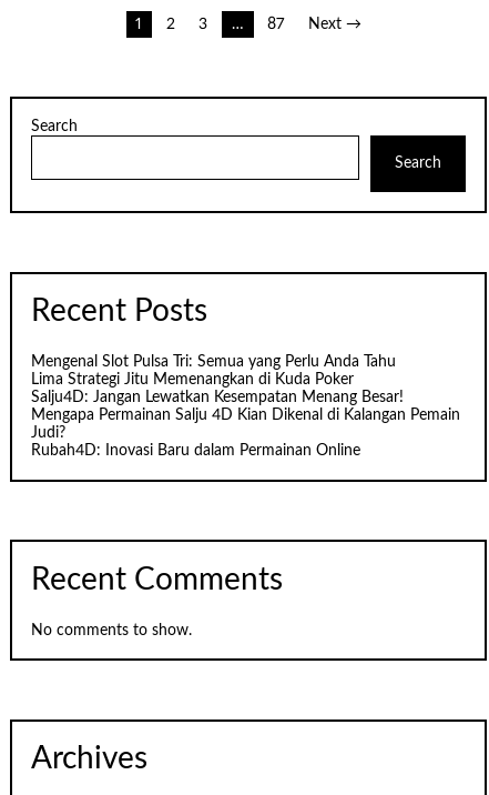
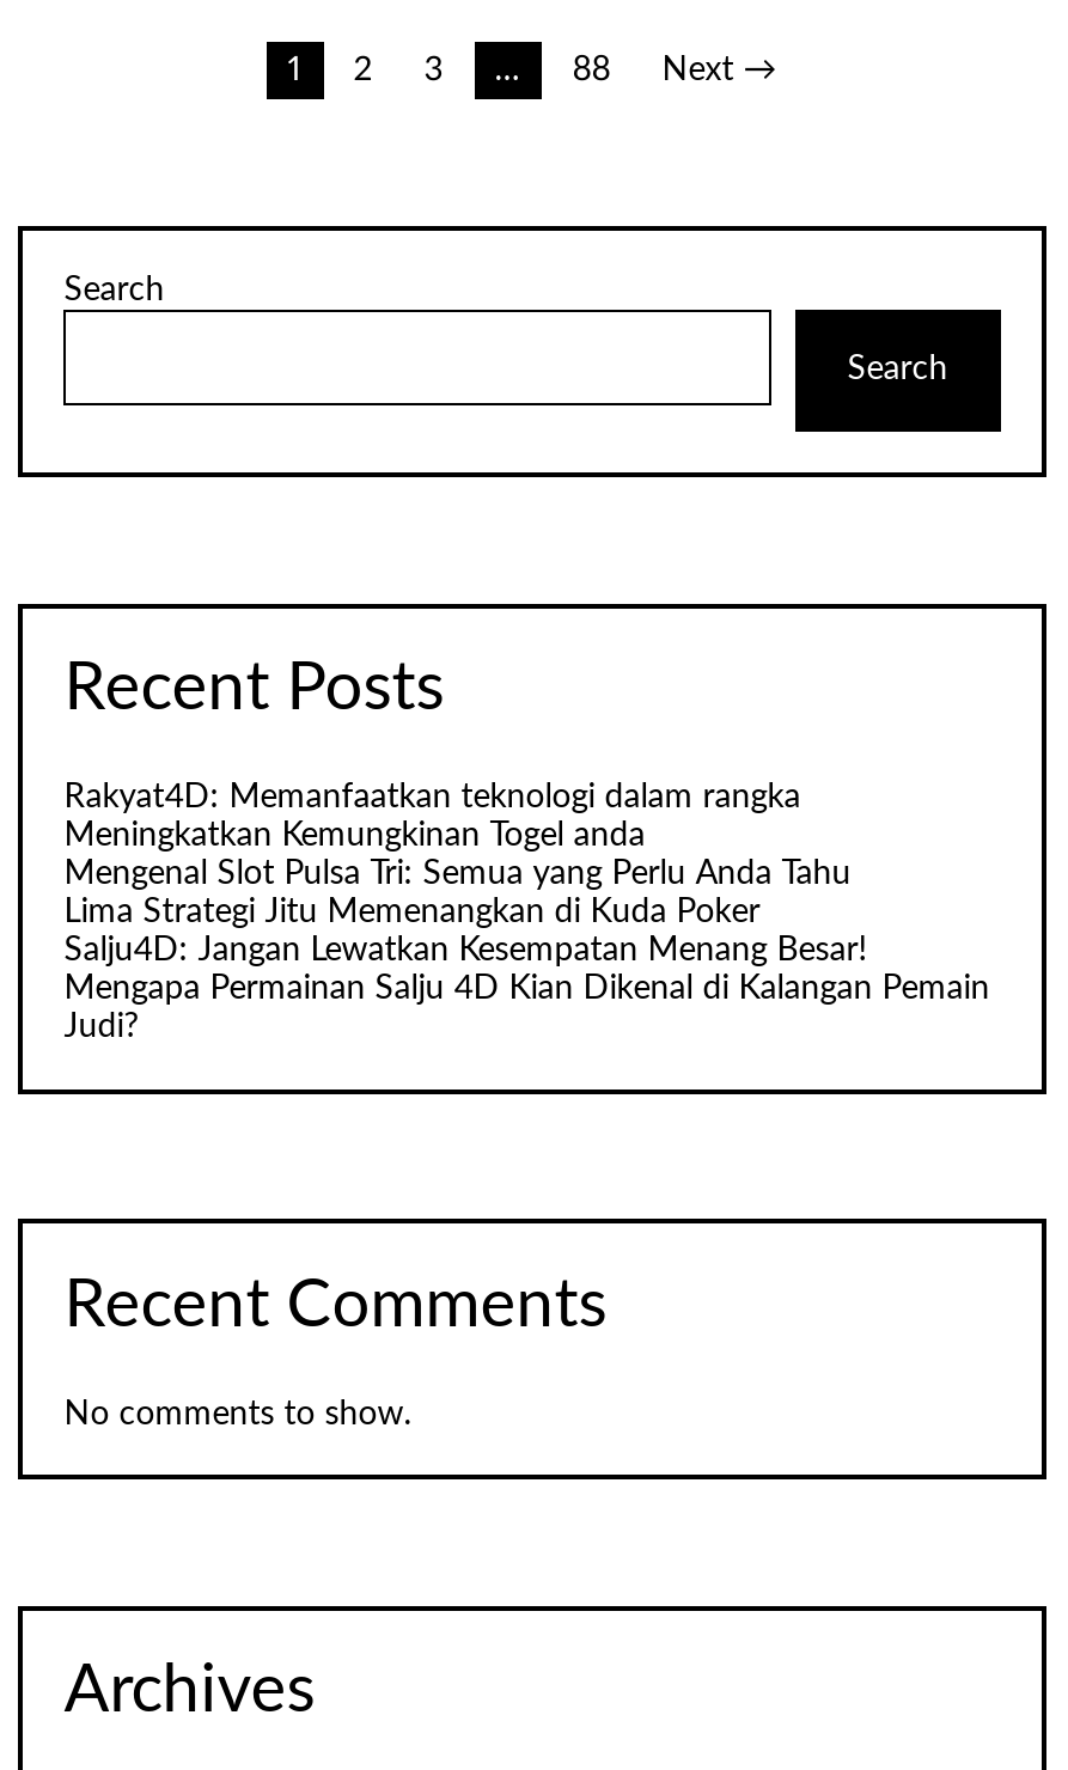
- 87
+ 88

+ Rakyat4D: Memanfaatkan teknologi dalam rangka
+ Meningkatkan Kemungkinan Togel anda

moved down: Mengenal Slot Pulsa Tri: Semua yang Perlu Anda Tahu | Lima Strategi Jitu Memenangkan di Kuda Poker | Salju4D: Jangan Lewatkan Kesempatan Menang Besar! | Mengapa Permainan Salju 4D Kian Dikenal di Kalangan Pemain | Judi?

- Rubah4D: Inovasi Baru dalam Permainan Online
